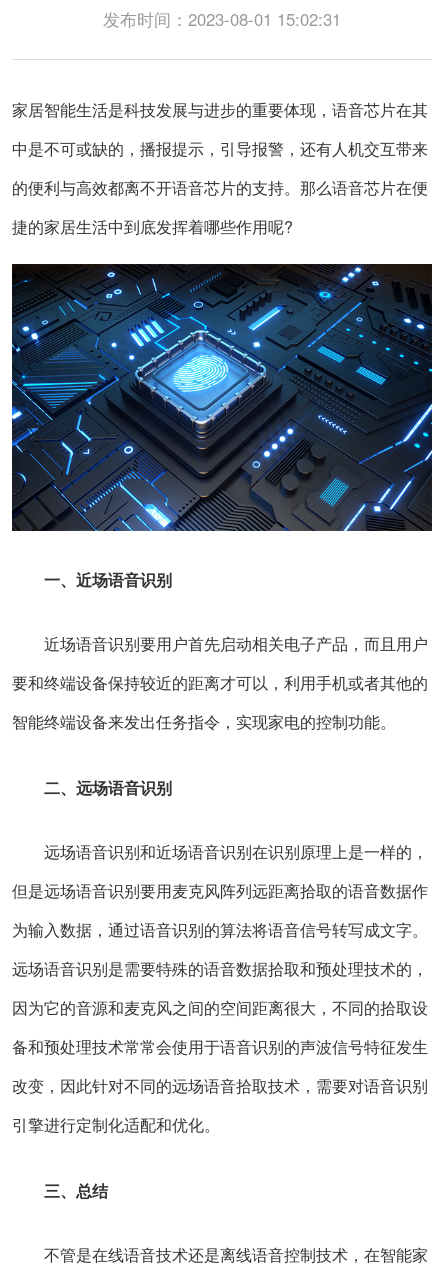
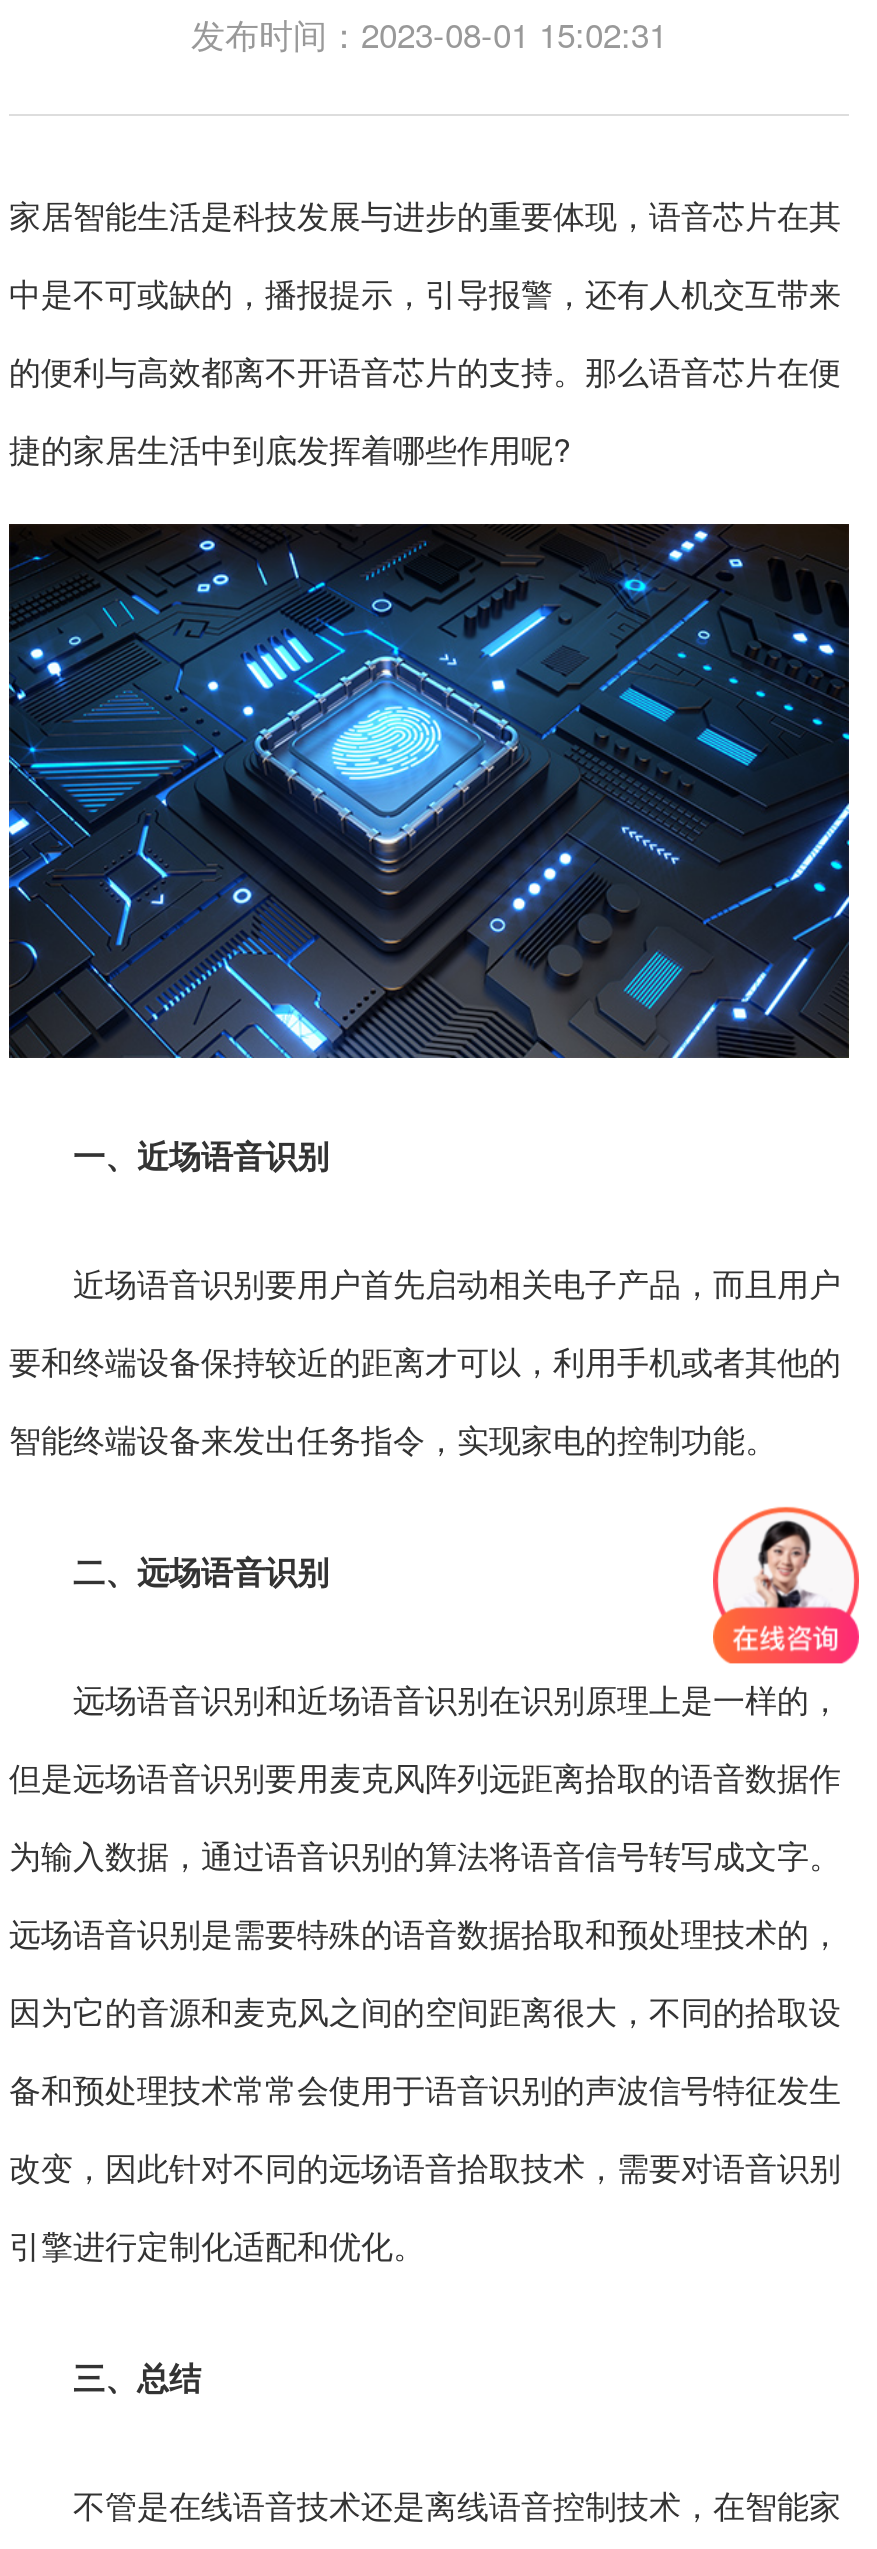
+ [image]
